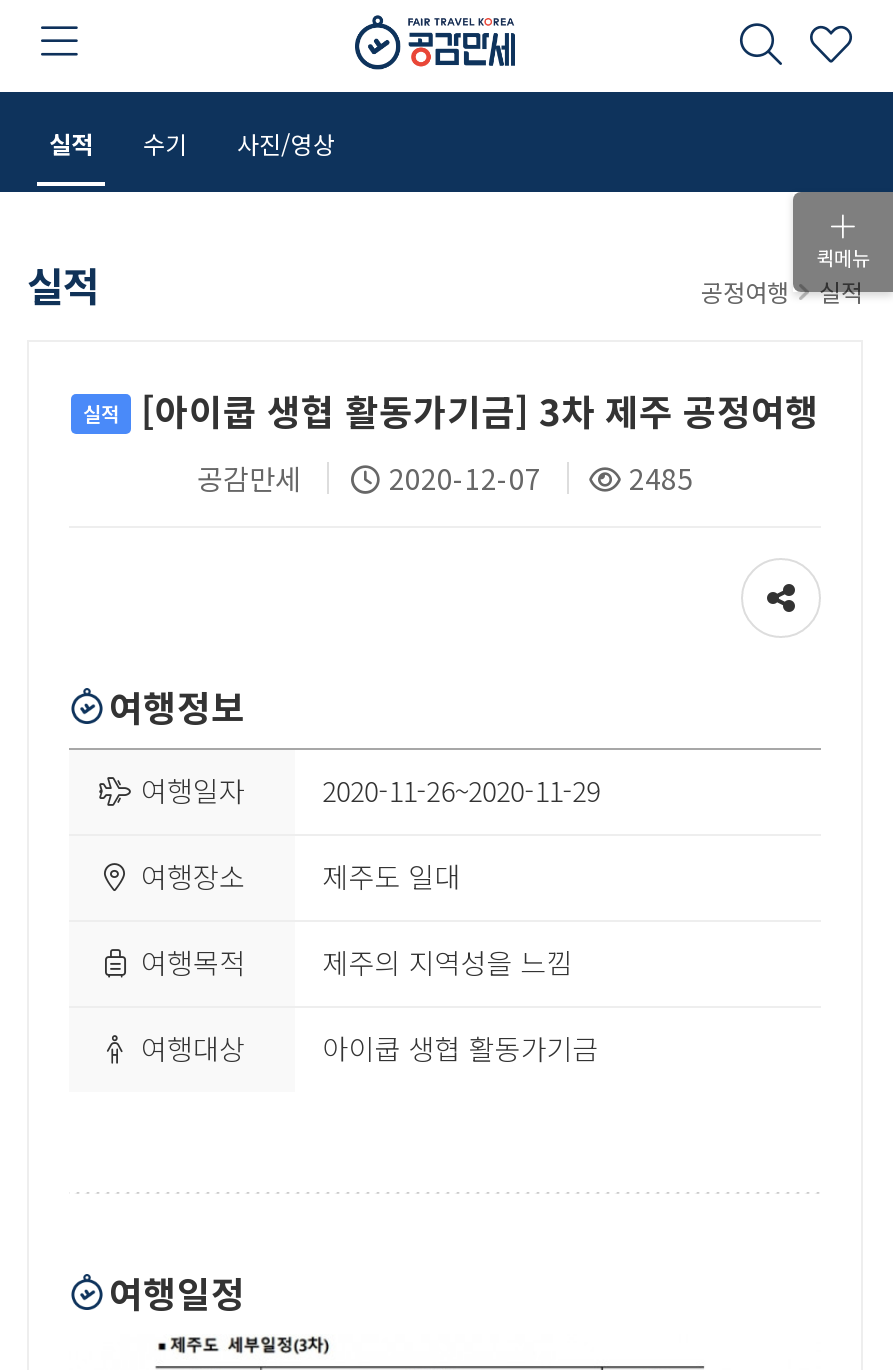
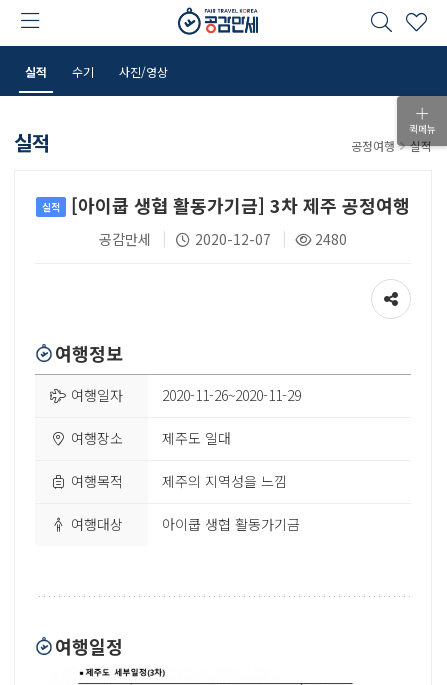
- 2485
+ 2480
